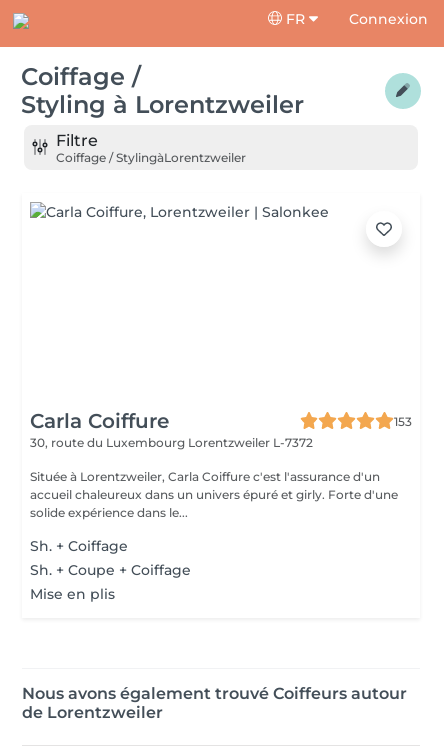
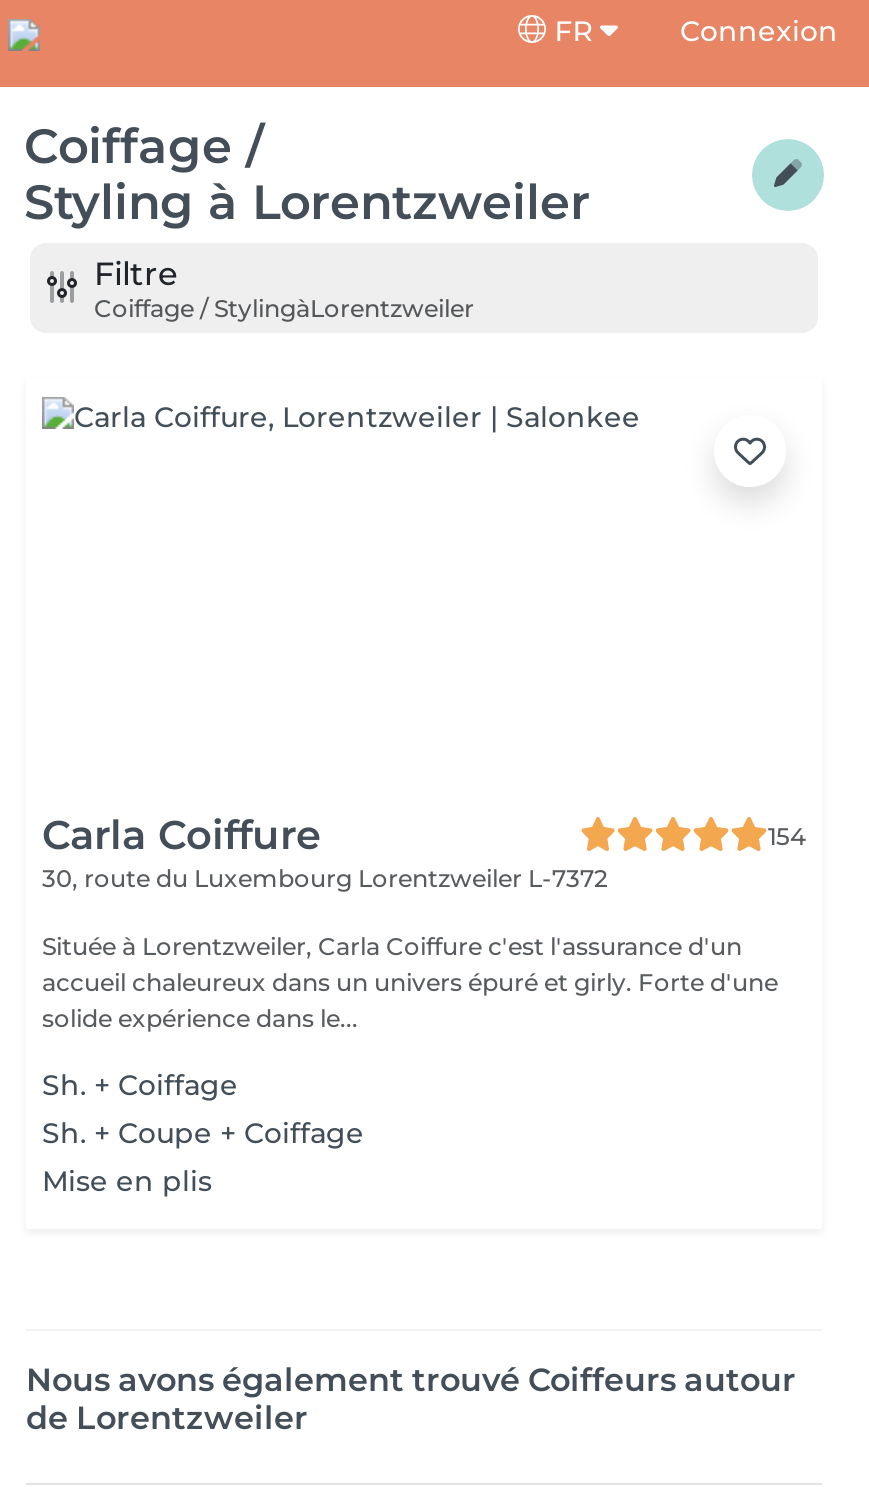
- 153
+ 154
